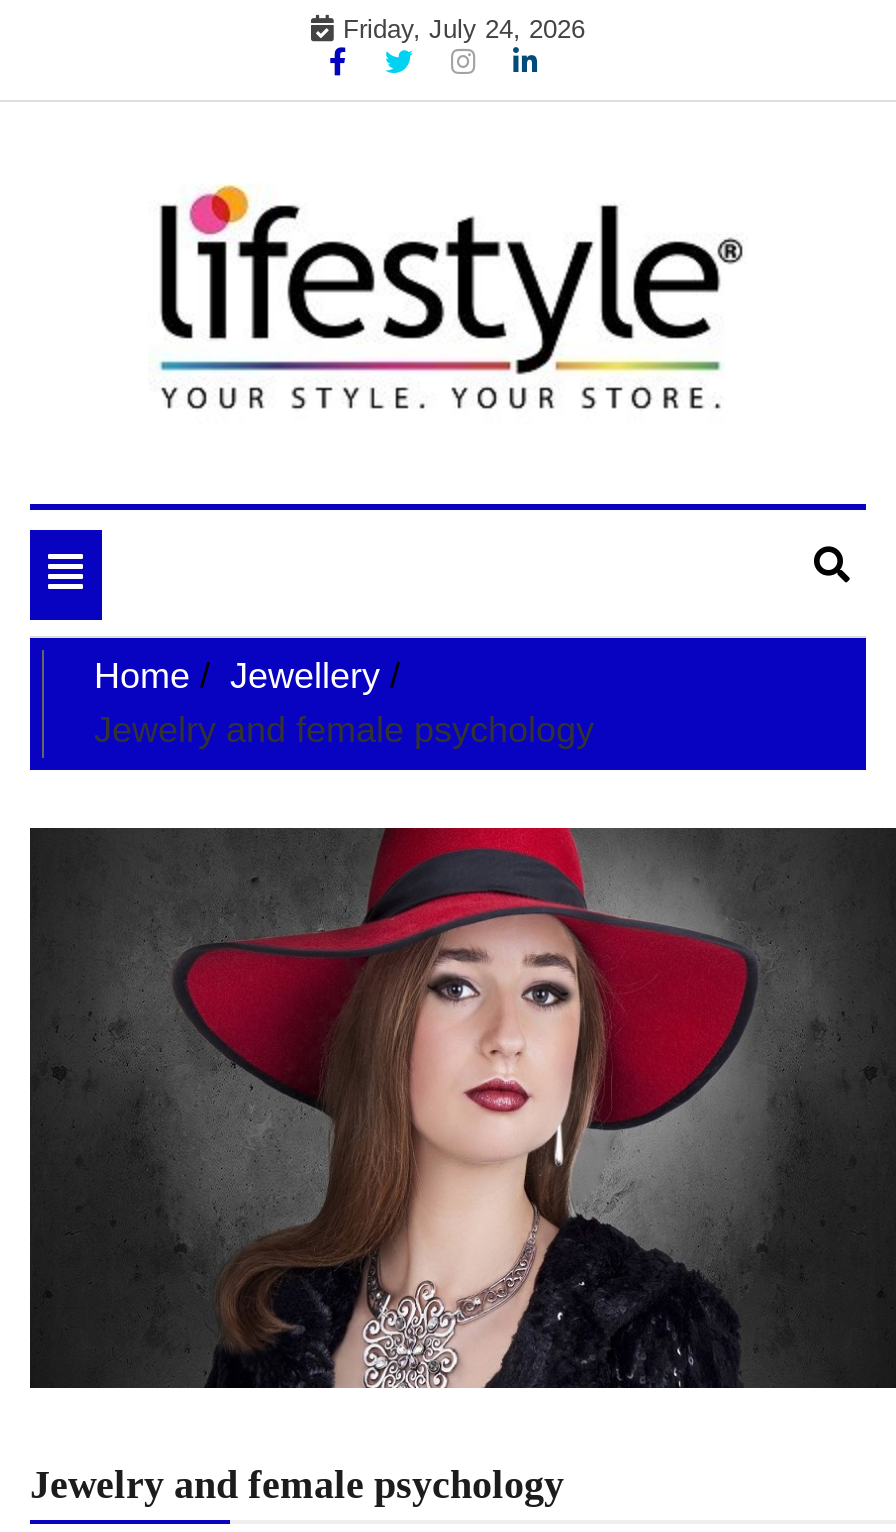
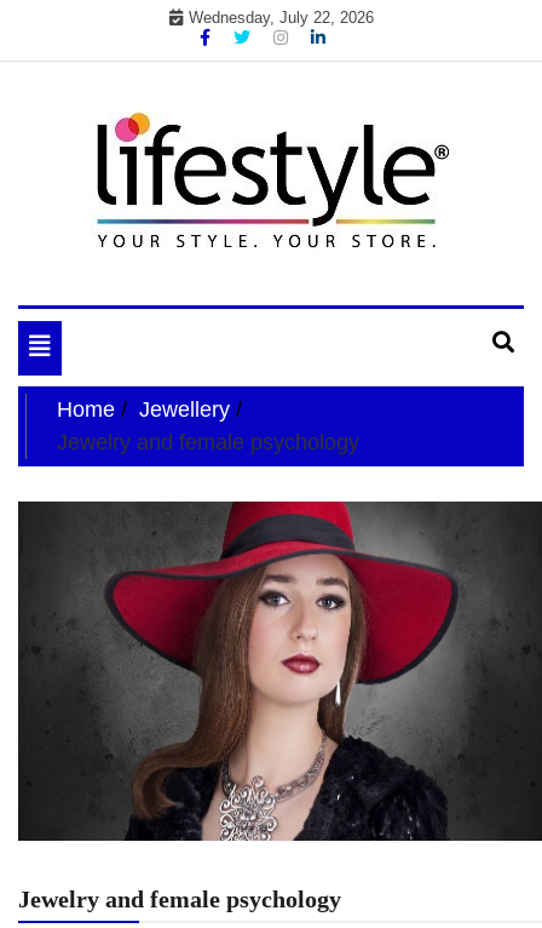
- Friday, July 24, 2026
+ Wednesday, July 22, 2026
